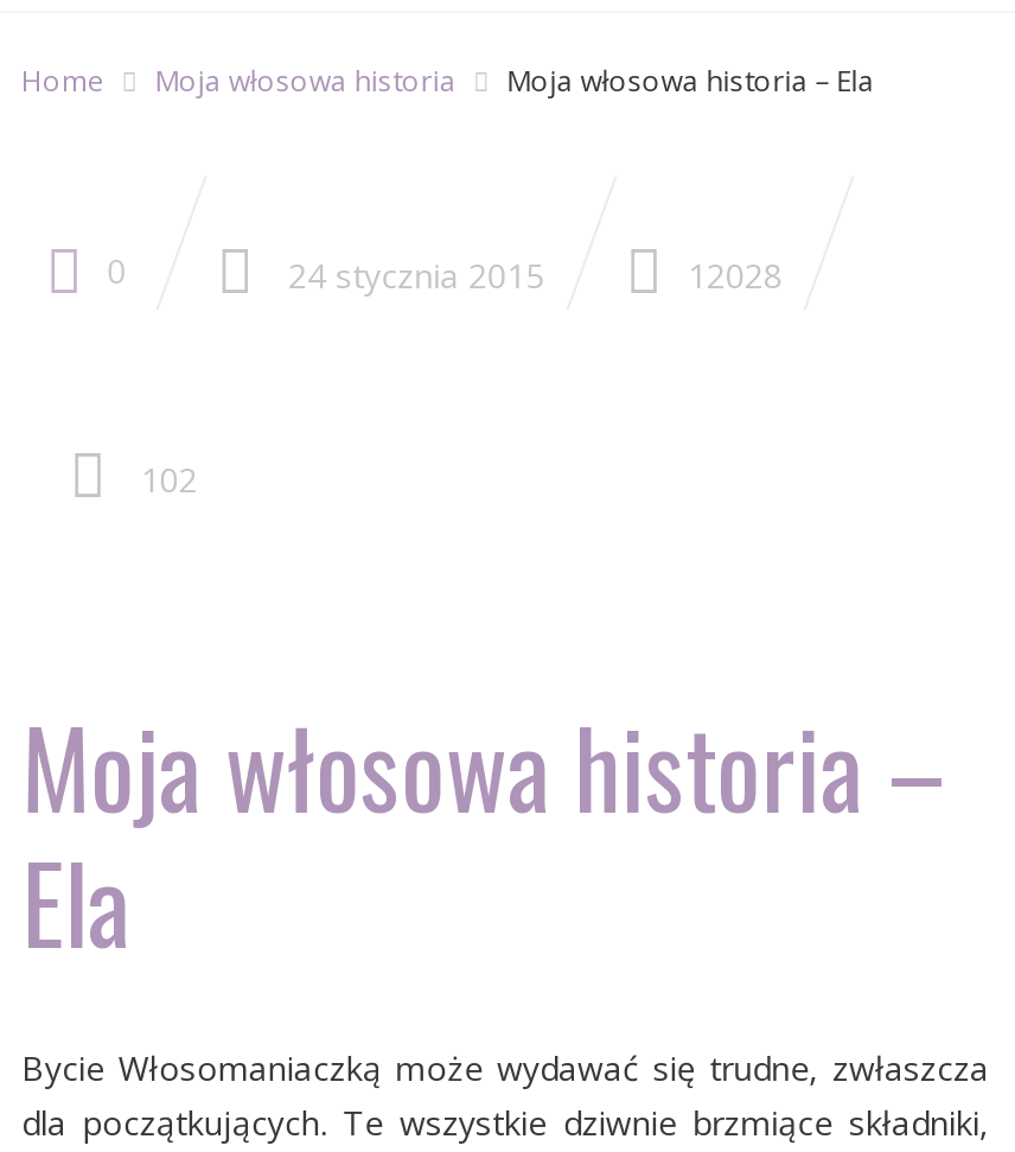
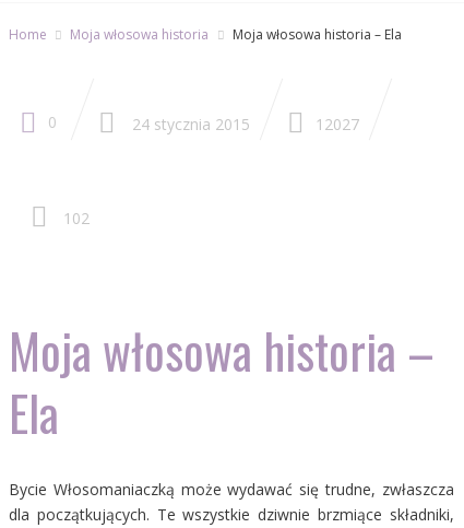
- 12028
+ 12027
